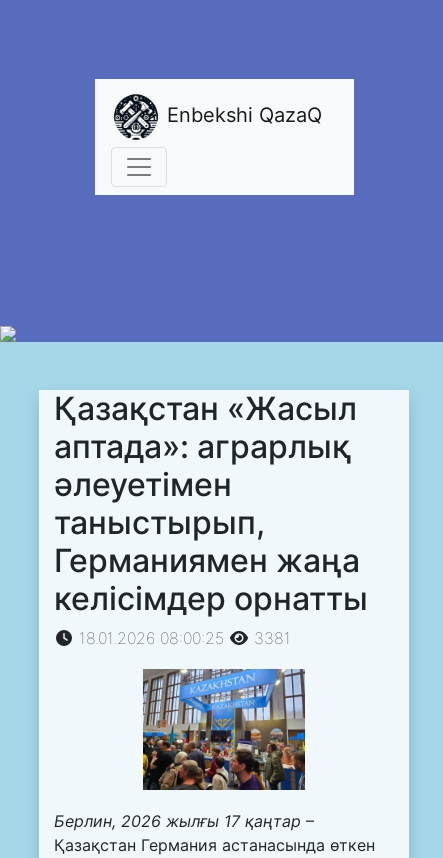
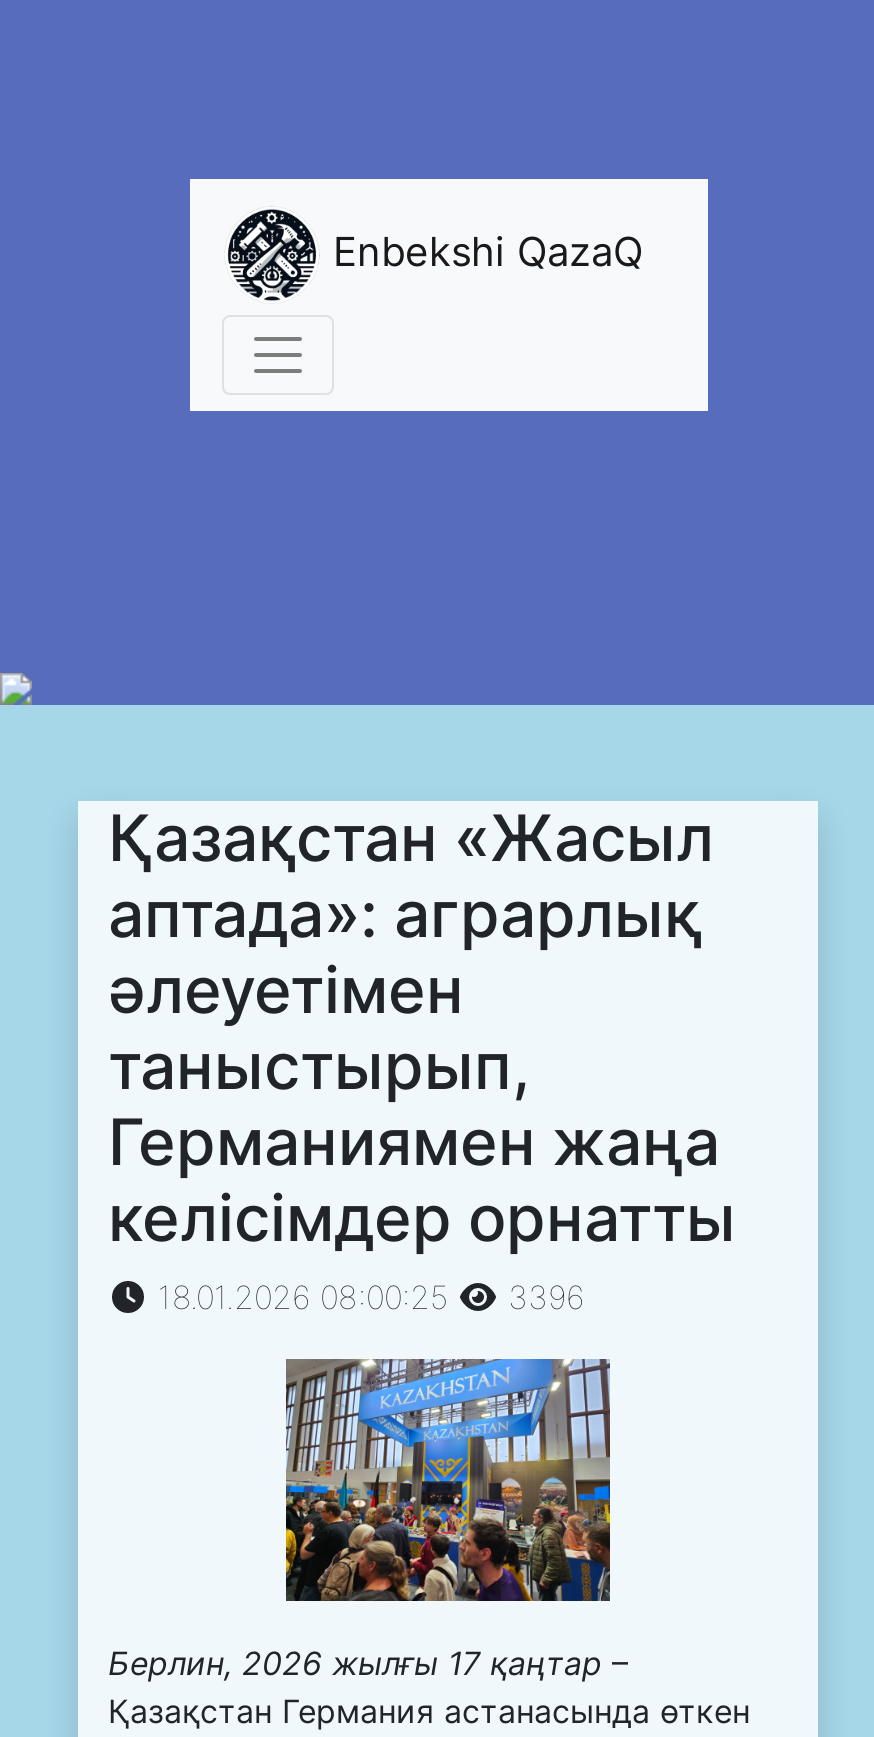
- 18.01.2026 08:00:25 3381
+ 18.01.2026 08:00:25 3396
